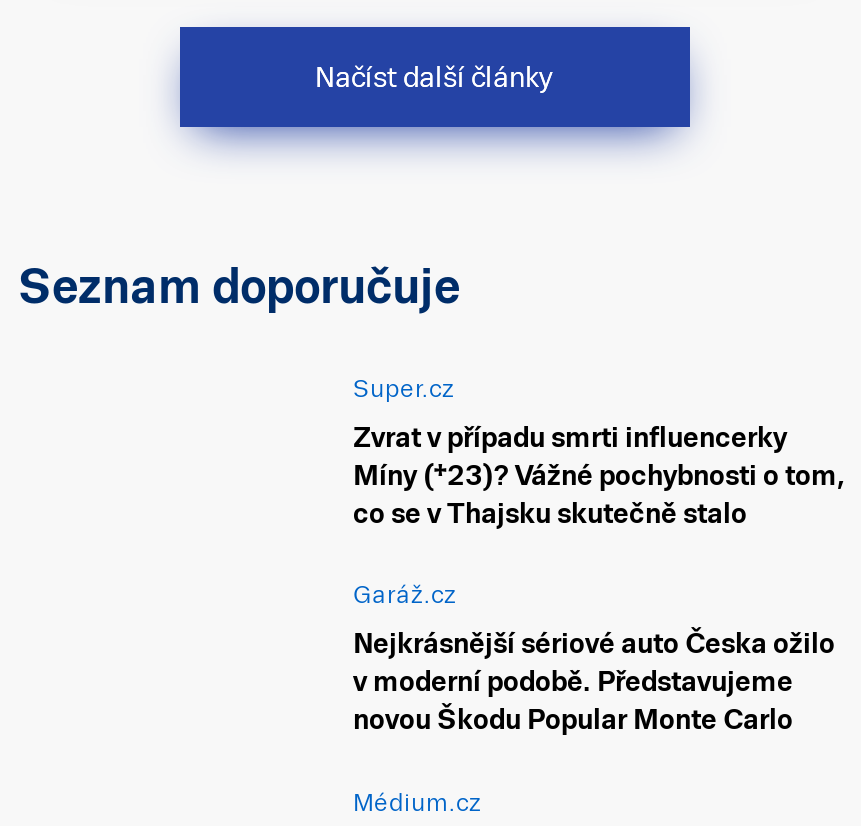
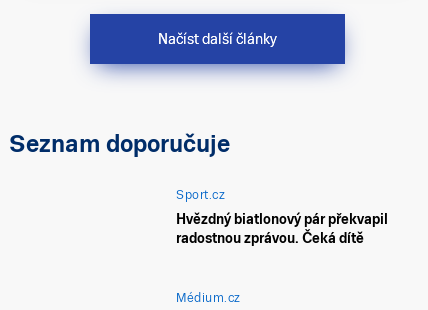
- Super.cz
- Zvrat v případu smrti influencerky
- Míny (†23)? Vážné pochybnosti o tom,
- co se v Thajsku skutečně stalo
- Garáž.cz
- Nejkrásnější sériové auto Česka ožilo
- v moderní podobě. Představujeme
- novou Škodu Popular Monte Carlo
+ Sport.cz
+ Hvězdný biatlonový pár překvapil
+ radostnou zprávou. Čeká dítě
